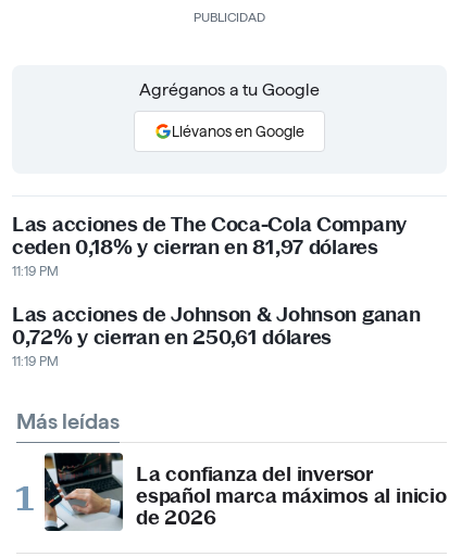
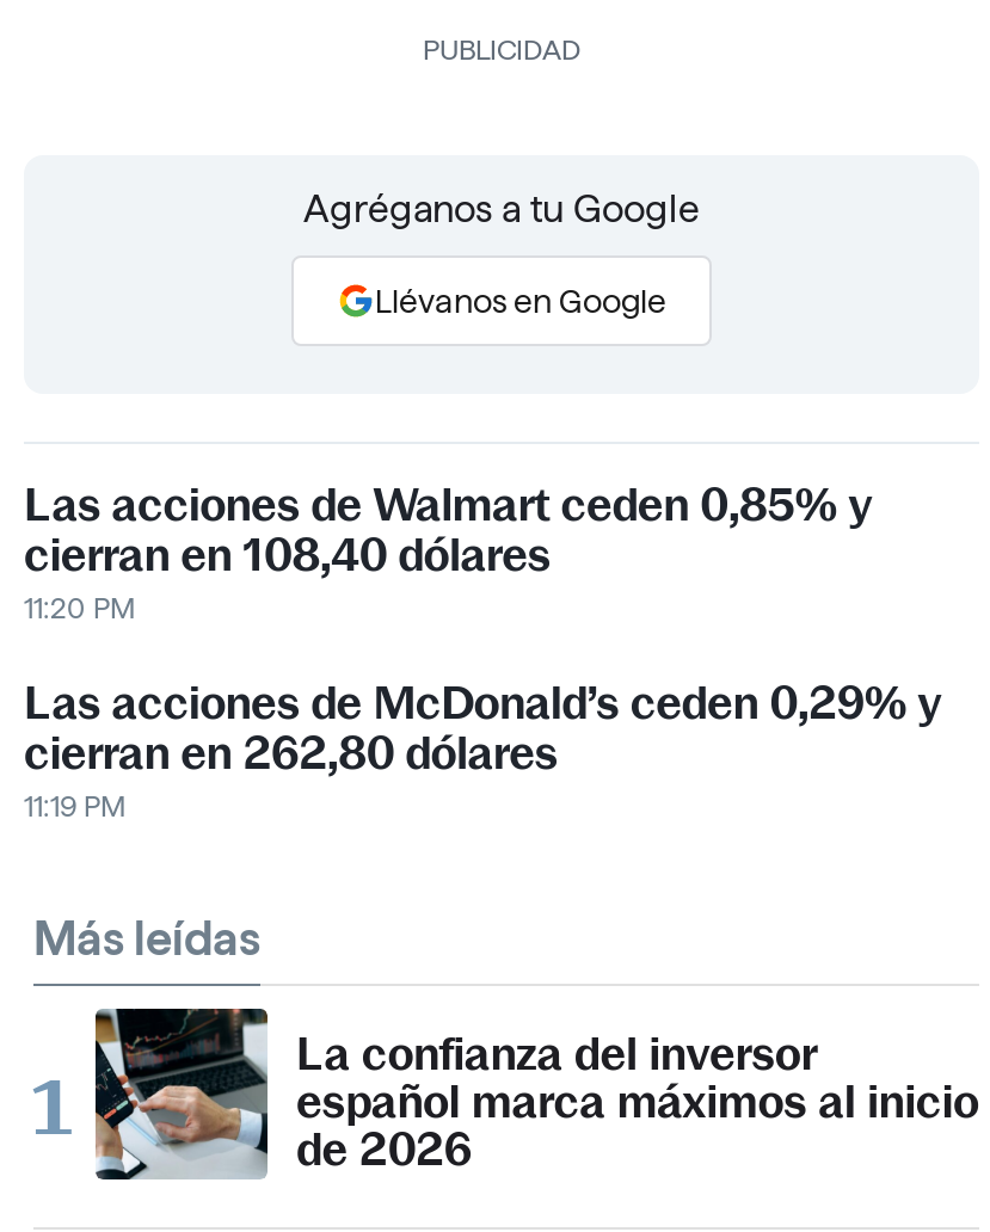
- Las acciones de The Coca-Cola Company
- ceden 0,18% y cierran en 81,97 dólares
- 11:19 PM
+ Las acciones de Walmart ceden 0,85% y
+ cierran en 108,40 dólares
+ 11:20 PM

- Las acciones de Johnson & Johnson ganan
- 0,72% y cierran en 250,61 dólares
+ Las acciones de McDonald’s ceden 0,29% y
+ cierran en 262,80 dólares
